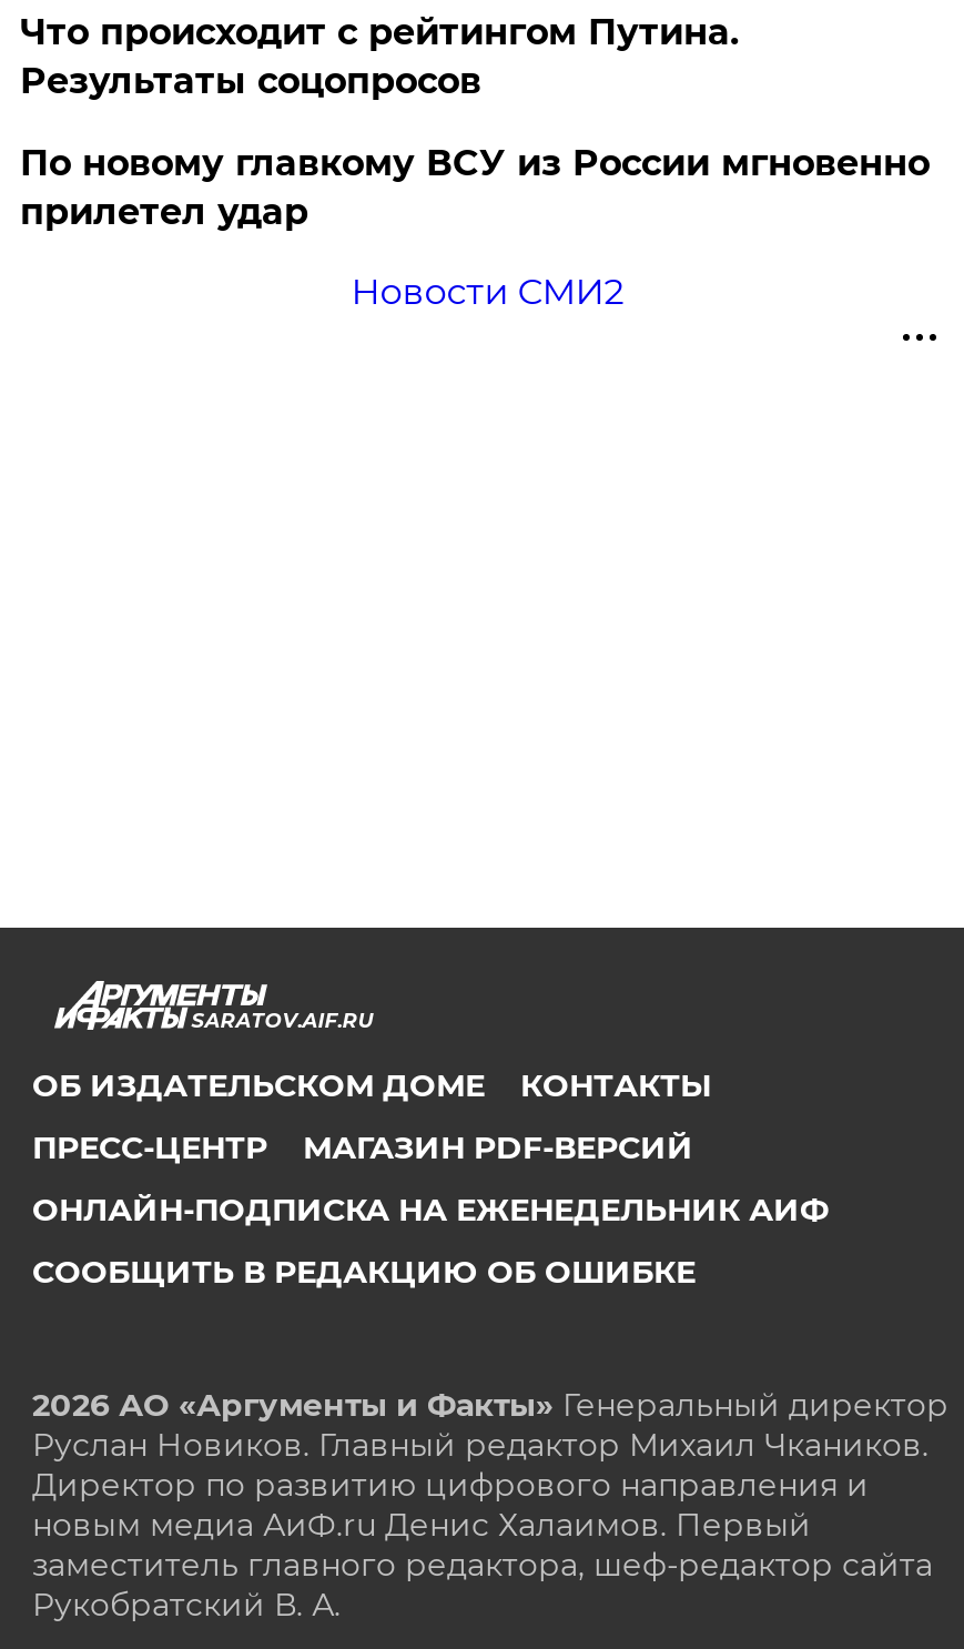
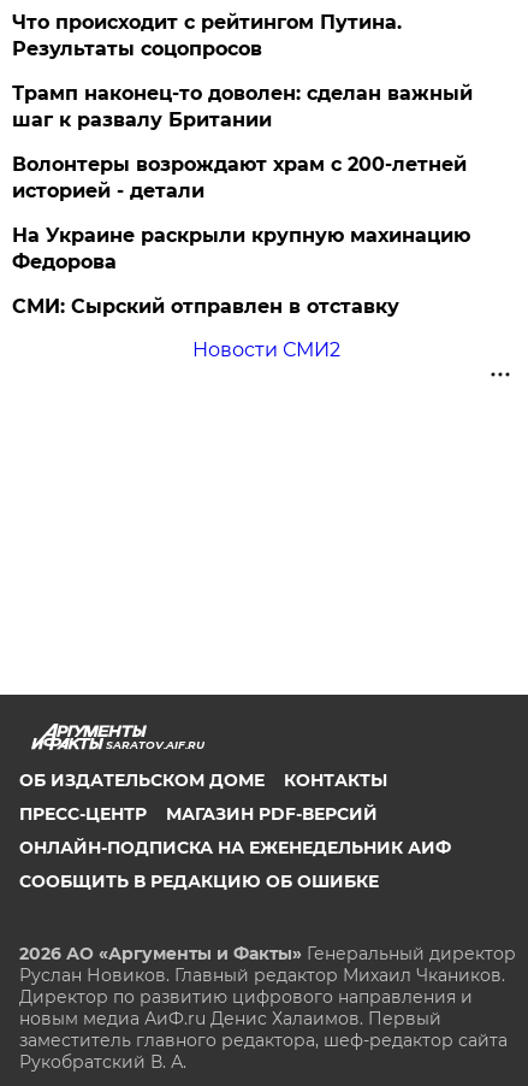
- По новому главкому ВСУ из России мгновенно
- прилетел удар
+ Трамп наконец-то доволен: сделан важный
+ шаг к развалу Британии
+ Волонтеры возрождают храм с 200-летней
+ историей - детали
+ На Украине раскрыли крупную махинацию
+ Федорова
+ СМИ: Сырский отправлен в отставку
